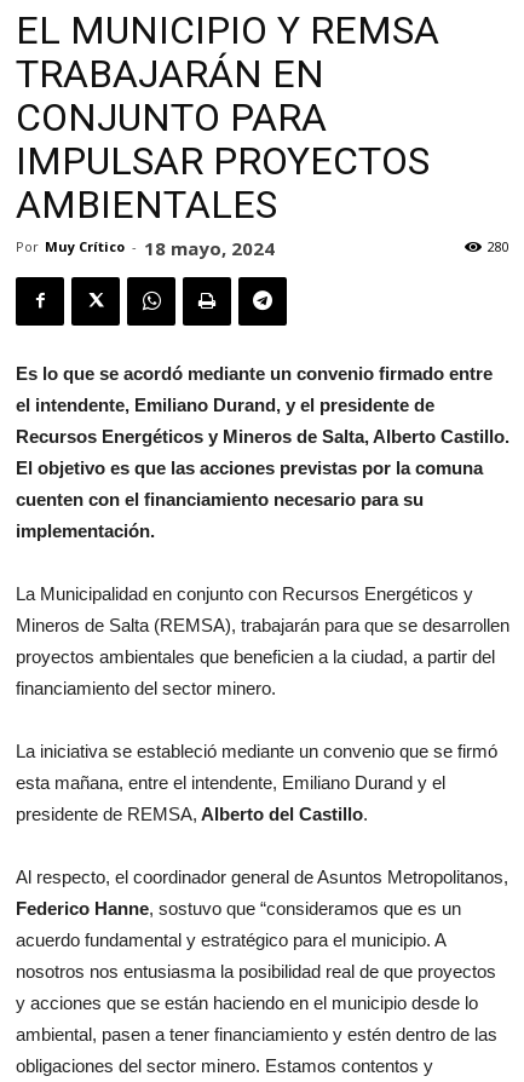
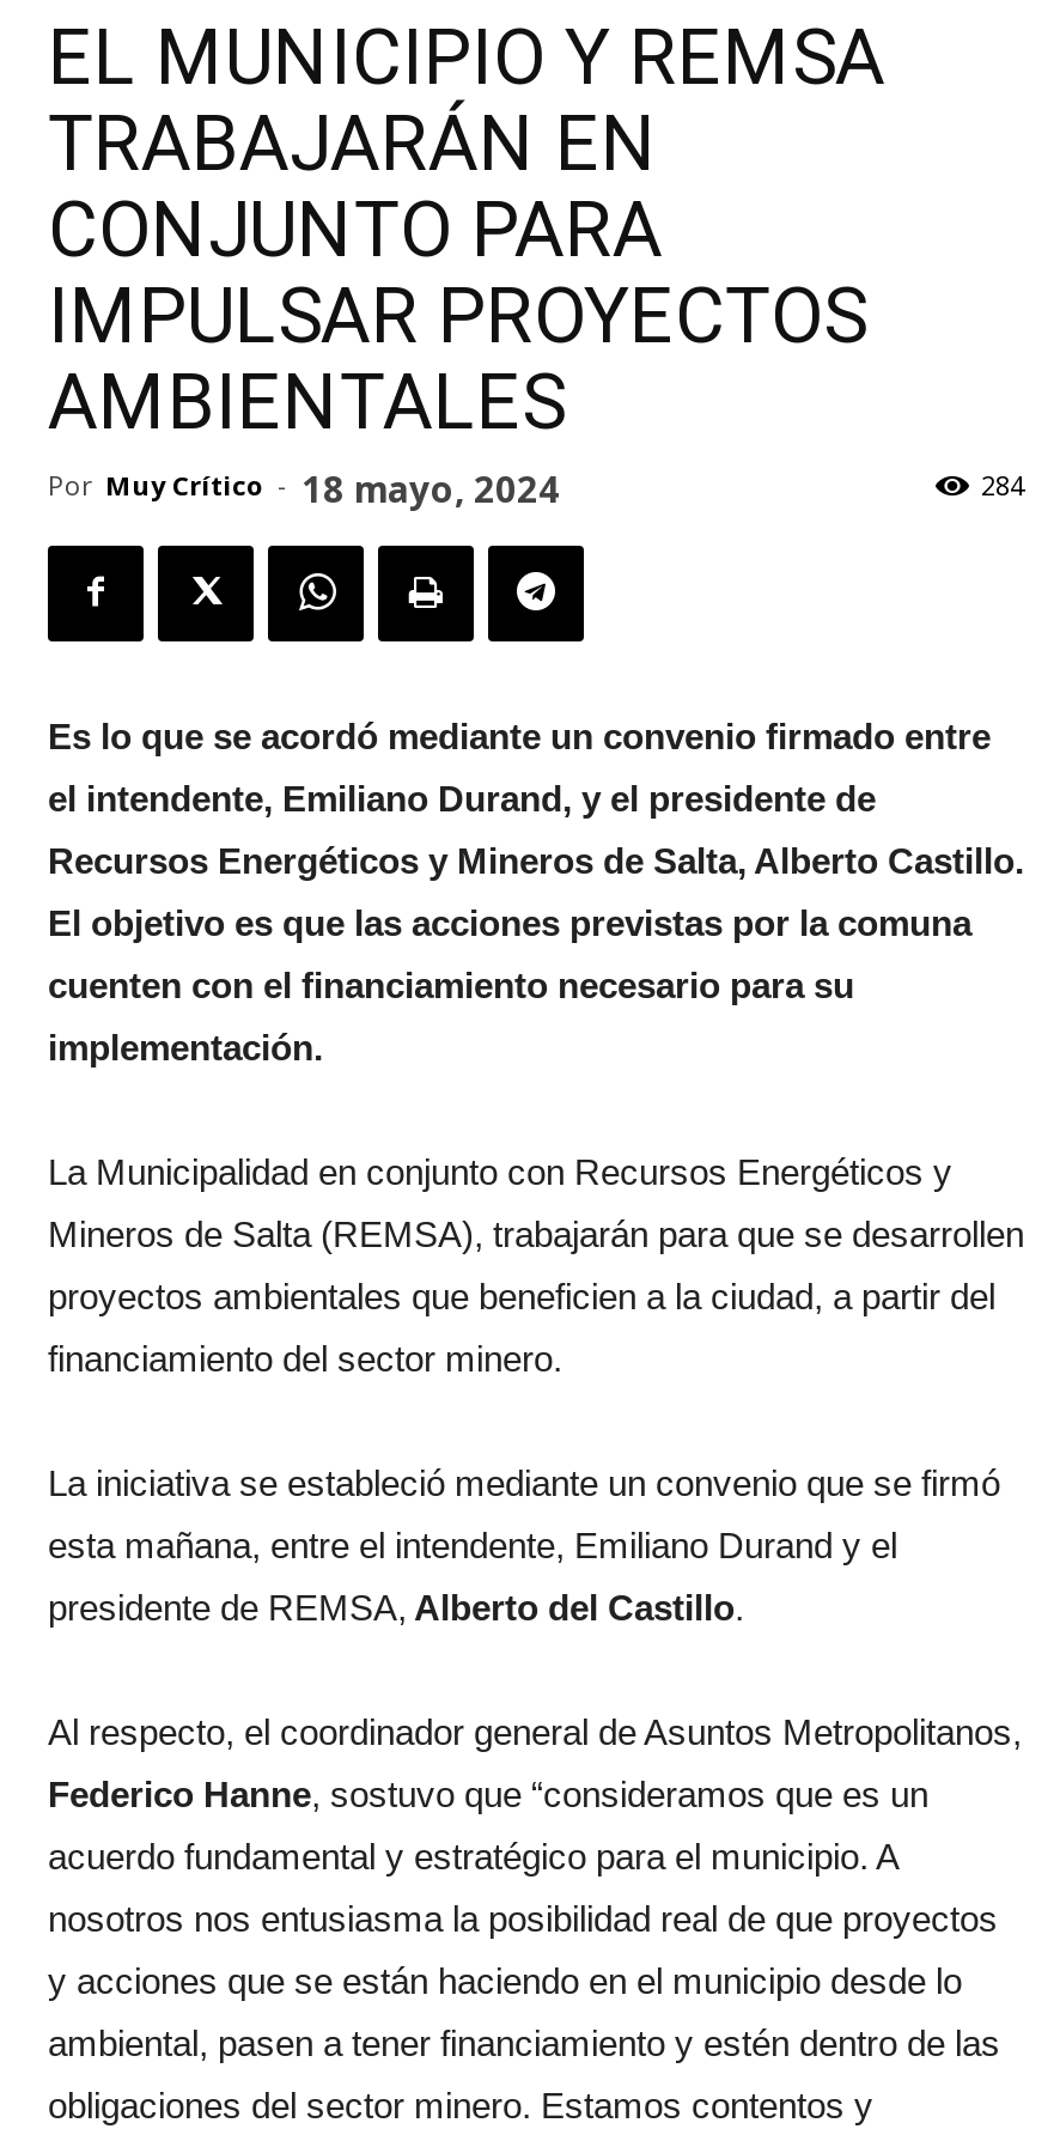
- 280
+ 284
